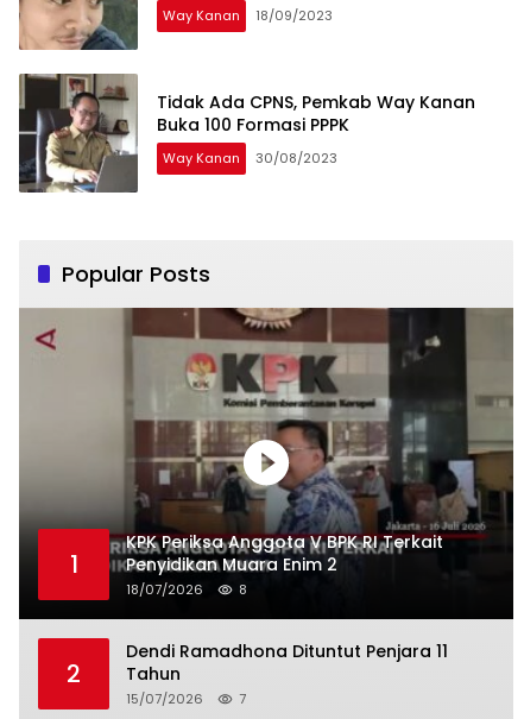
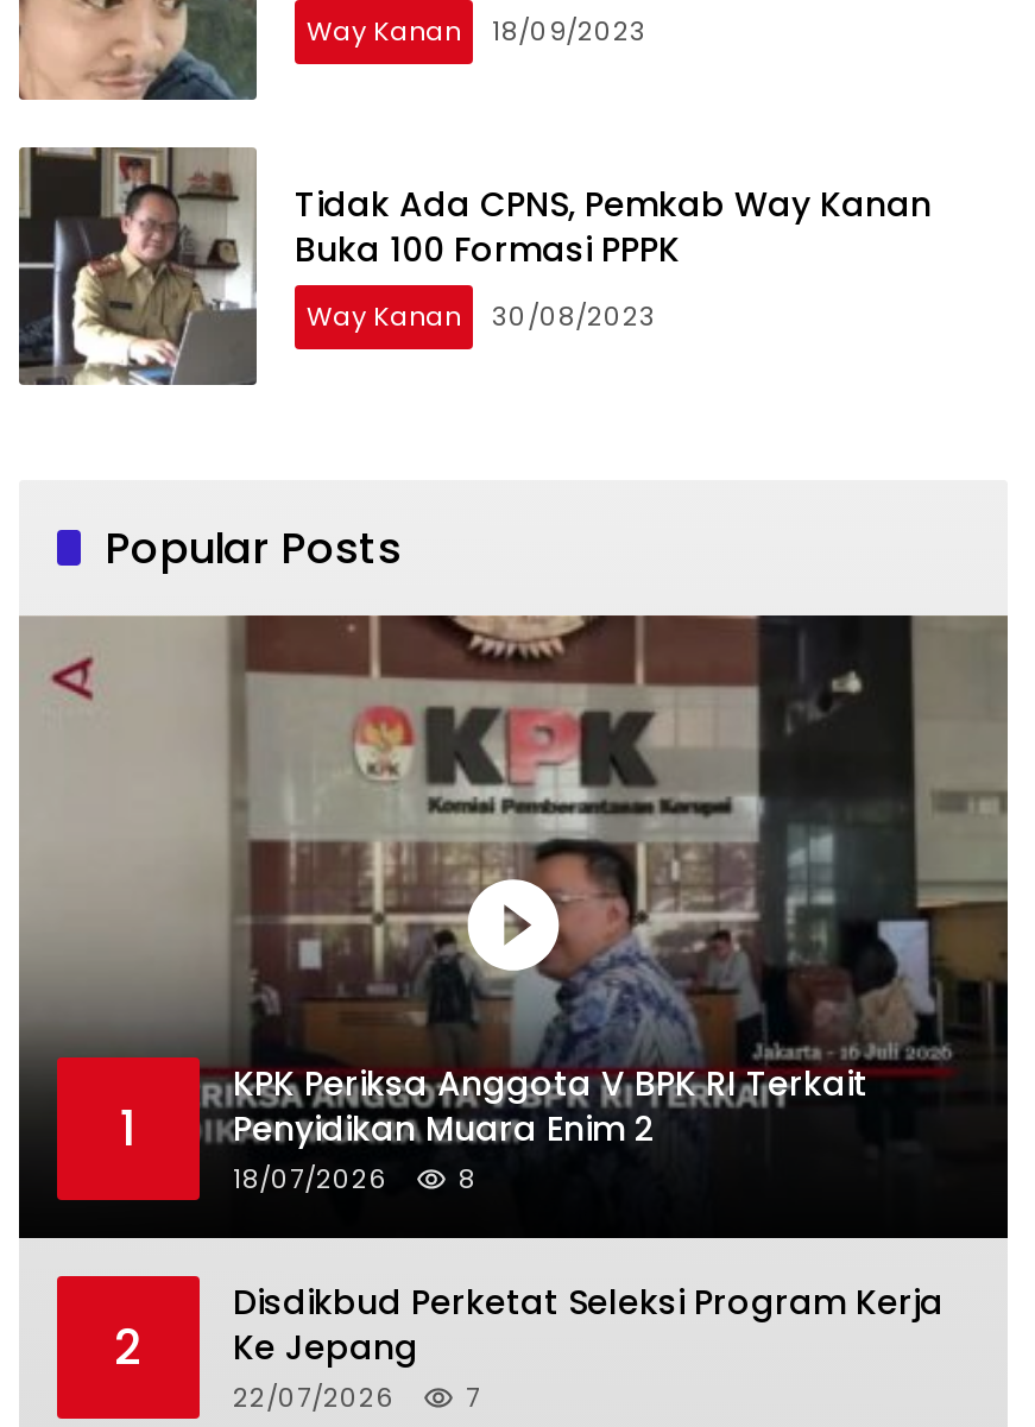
- Dendi Ramadhona Dituntut Penjara 11
- Tahun
- 15/07/2026
+ Disdikbud Perketat Seleksi Program Kerja
+ Ke Jepang
+ 22/07/2026
